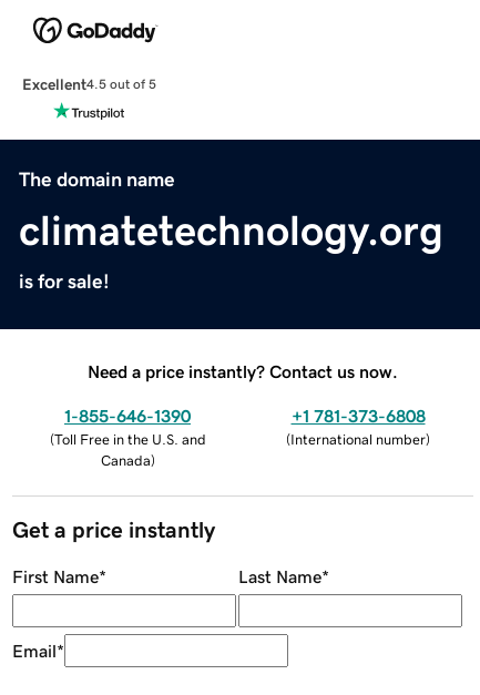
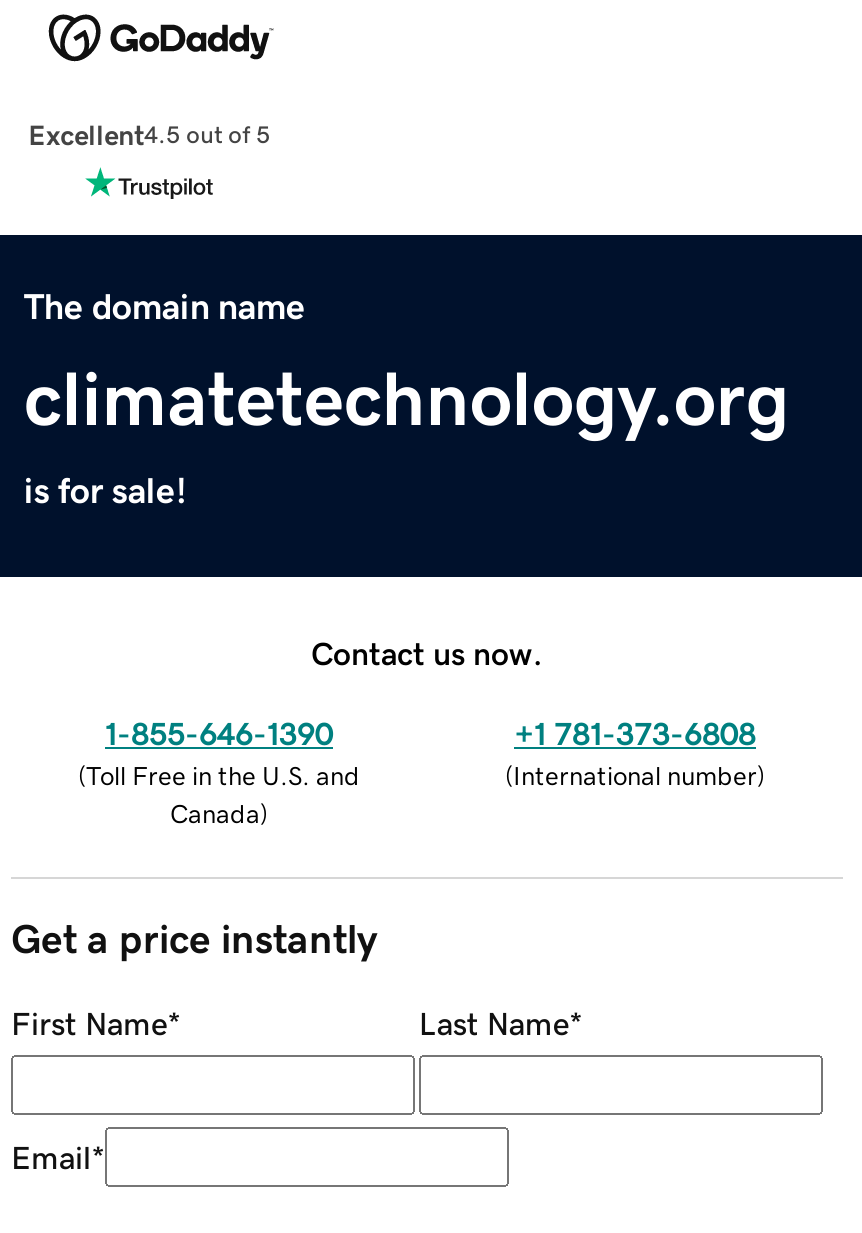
- Need a price instantly? Contact us now.
+ Contact us now.
